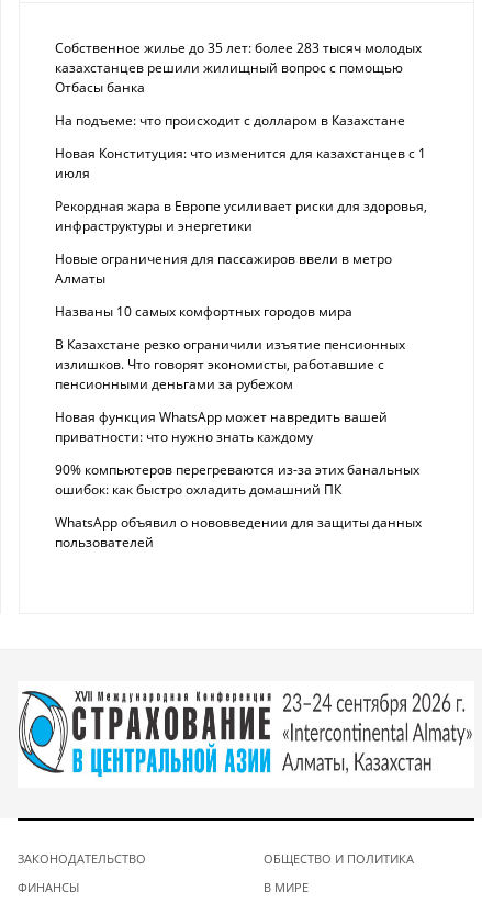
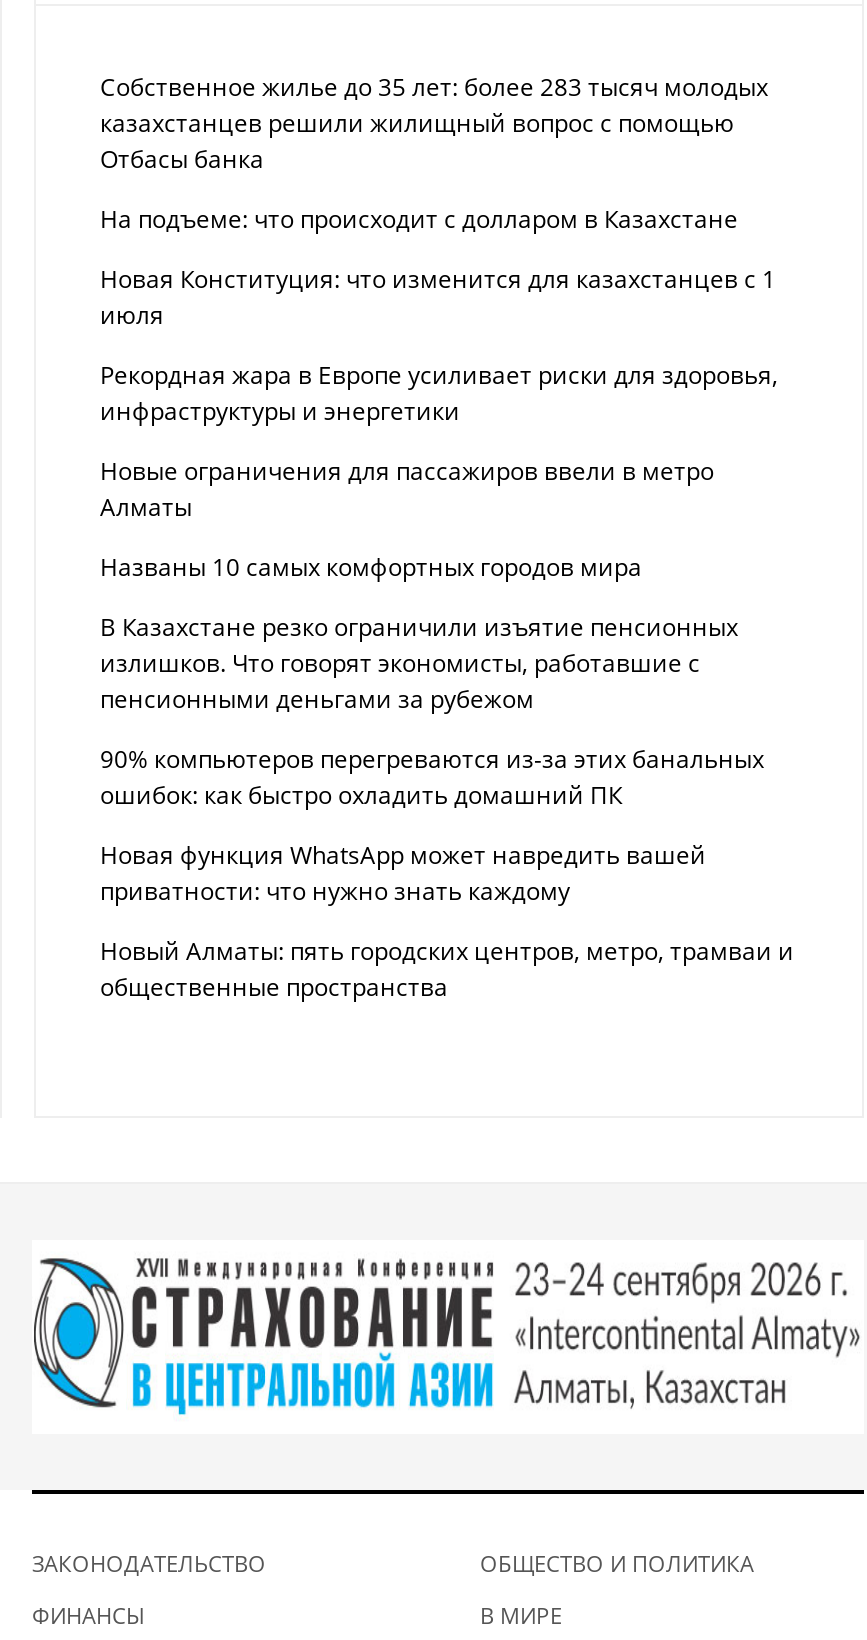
moved down: Новая функция WhatsApp может навредить вашей | приватности: что нужно знать каждому

moved up: 90% компьютеров перегреваются из-за этих банальных | ошибок: как быстро охладить домашний ПК

- WhatsApp объявил о нововведении для защиты данных
- пользователей
+ Новый Алматы: пять городских центров, метро, трамваи и
+ общественные пространства
